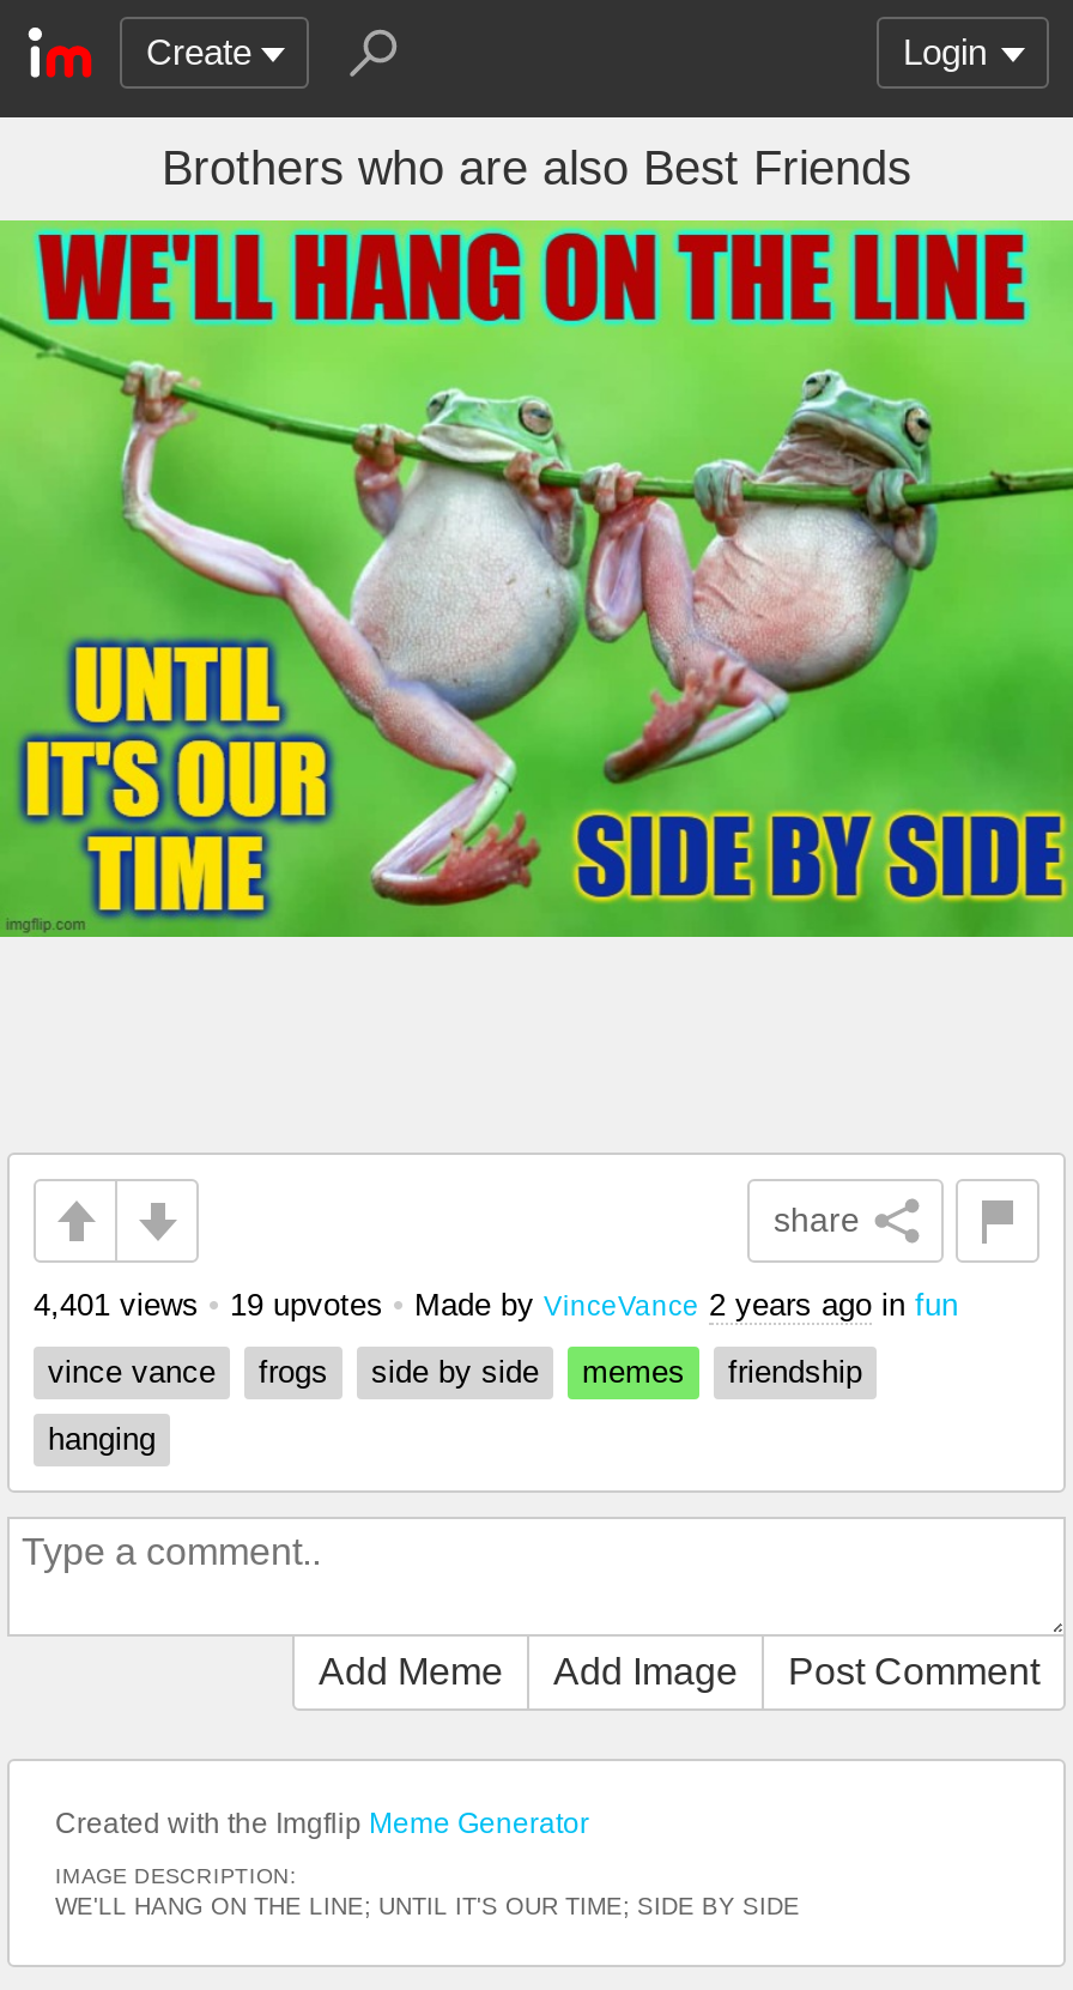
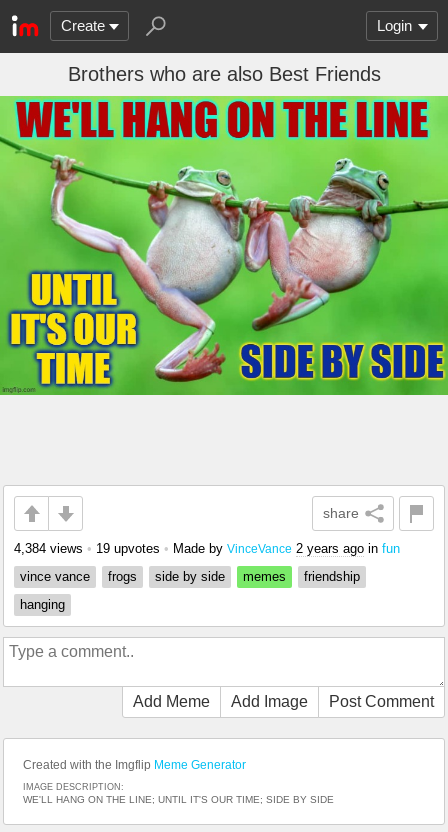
- 4,401 views • 19 upvotes • Made by VinceVance 2 years ago in fun
+ 4,384 views • 19 upvotes • Made by VinceVance 2 years ago in fun
